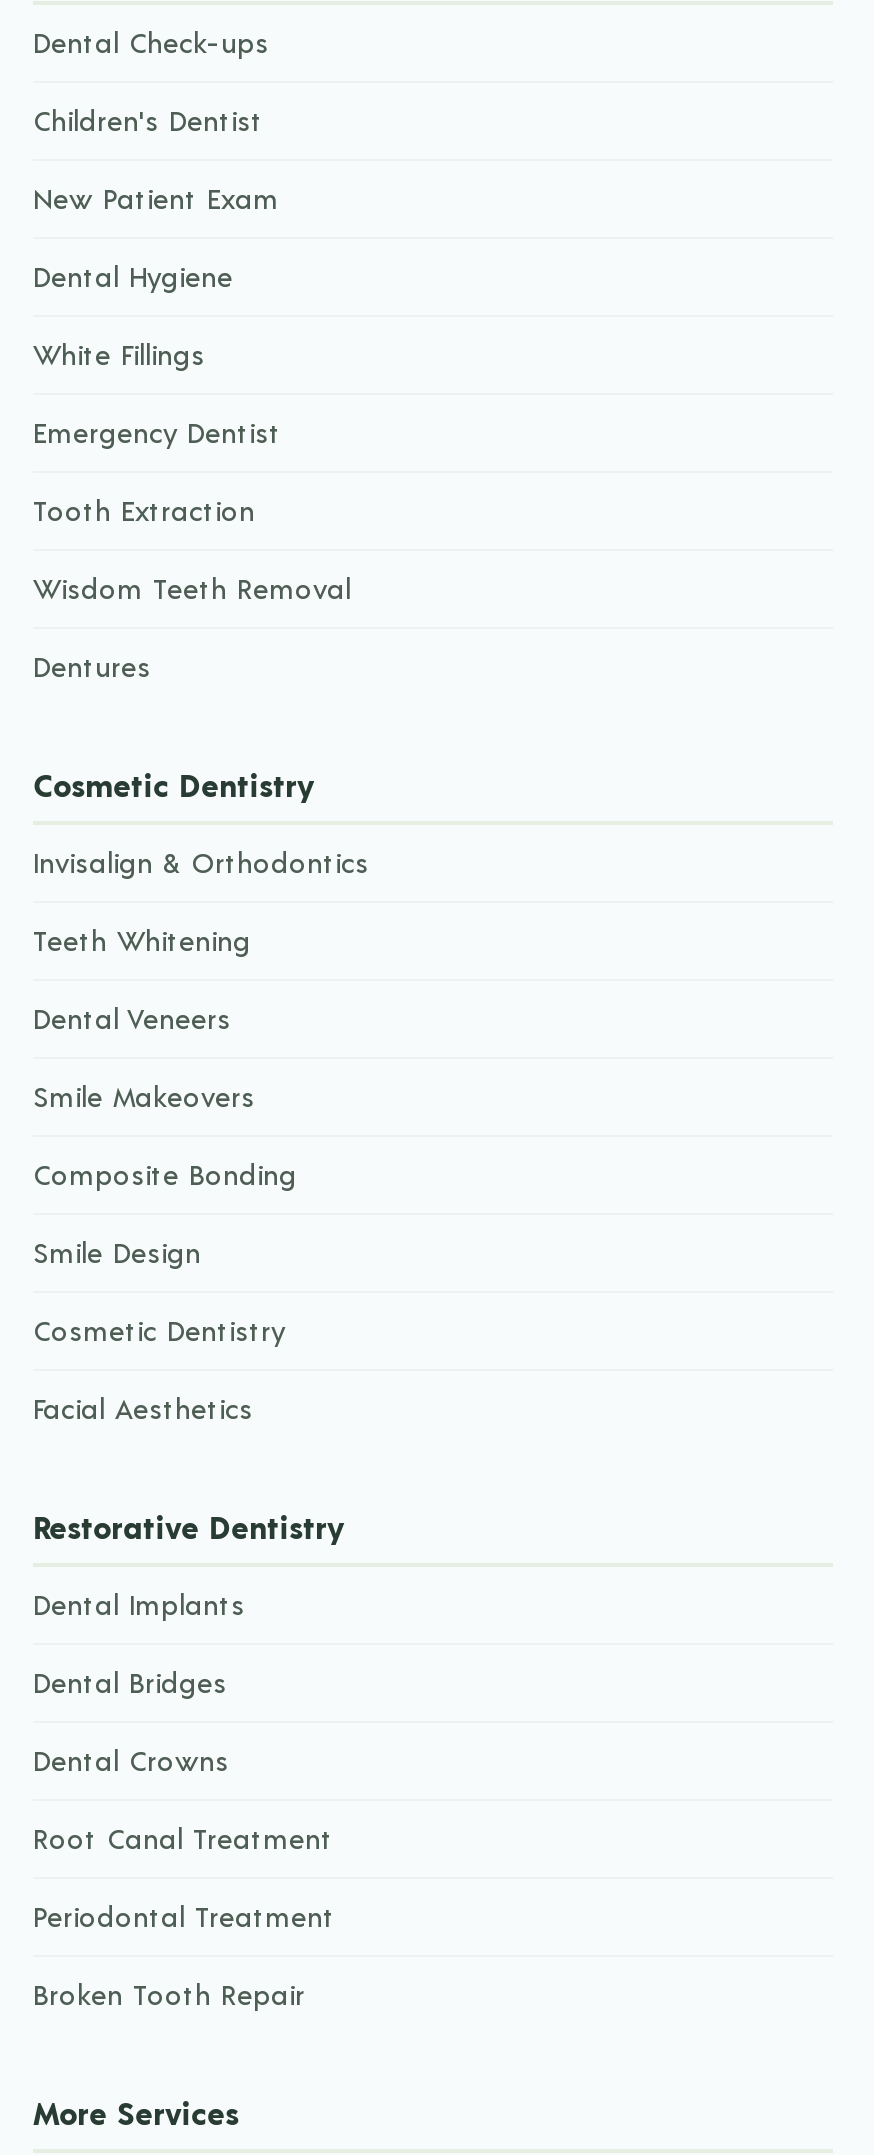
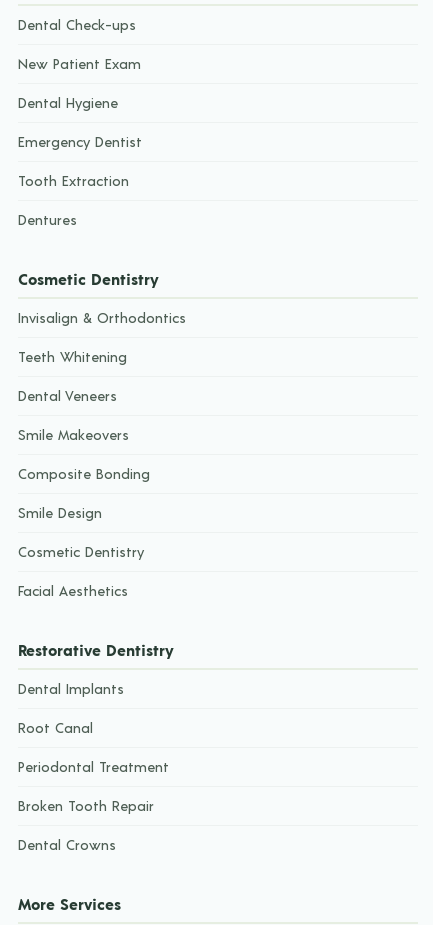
- Children's Dentist

- White Fillings

- Wisdom Teeth Removal

- Dental Bridges
- Root Canal Treatment
+ Root Canal

moved down: Dental Crowns

moved up: Periodontal Treatment | Broken Tooth Repair
